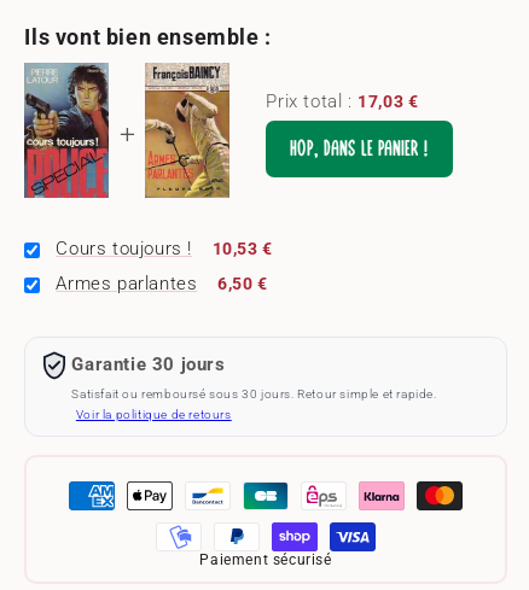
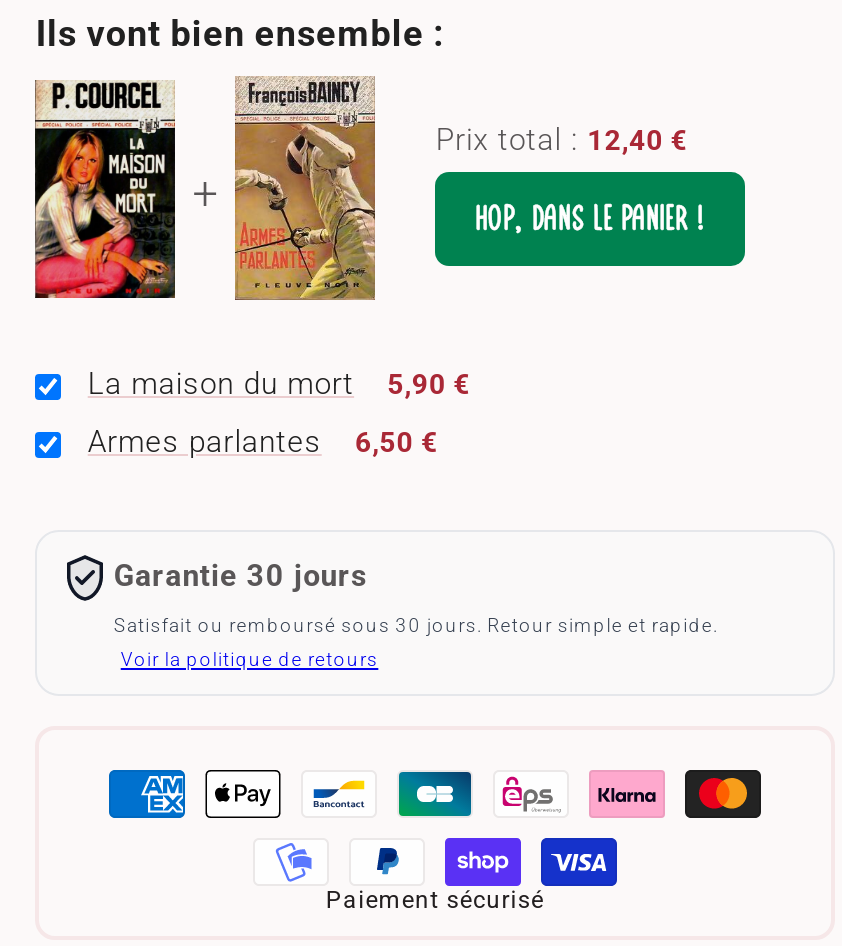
- [image]
- Cours toujours !
- 10,53 €
+ [image]
+ La maison du mort
+ 5,90 €

- Prix total : 17,03 €
+ Prix total : 12,40 €
